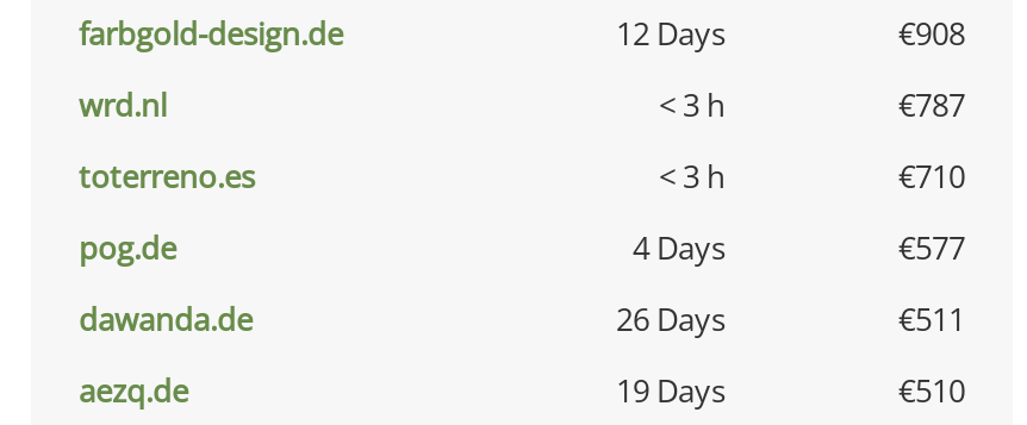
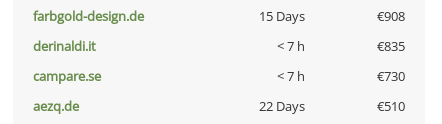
- 12 Days
+ 15 Days

- wrd.nl
- < 3 h
- €787
- toterreno.es
- < 3 h
- €710
- pog.de
- 4 Days
- €577
- dawanda.de
- 26 Days
- €511
+ derinaldi.it
+ < 7 h
+ €835
+ campare.se
+ < 7 h
+ €730

- 19 Days
+ 22 Days
